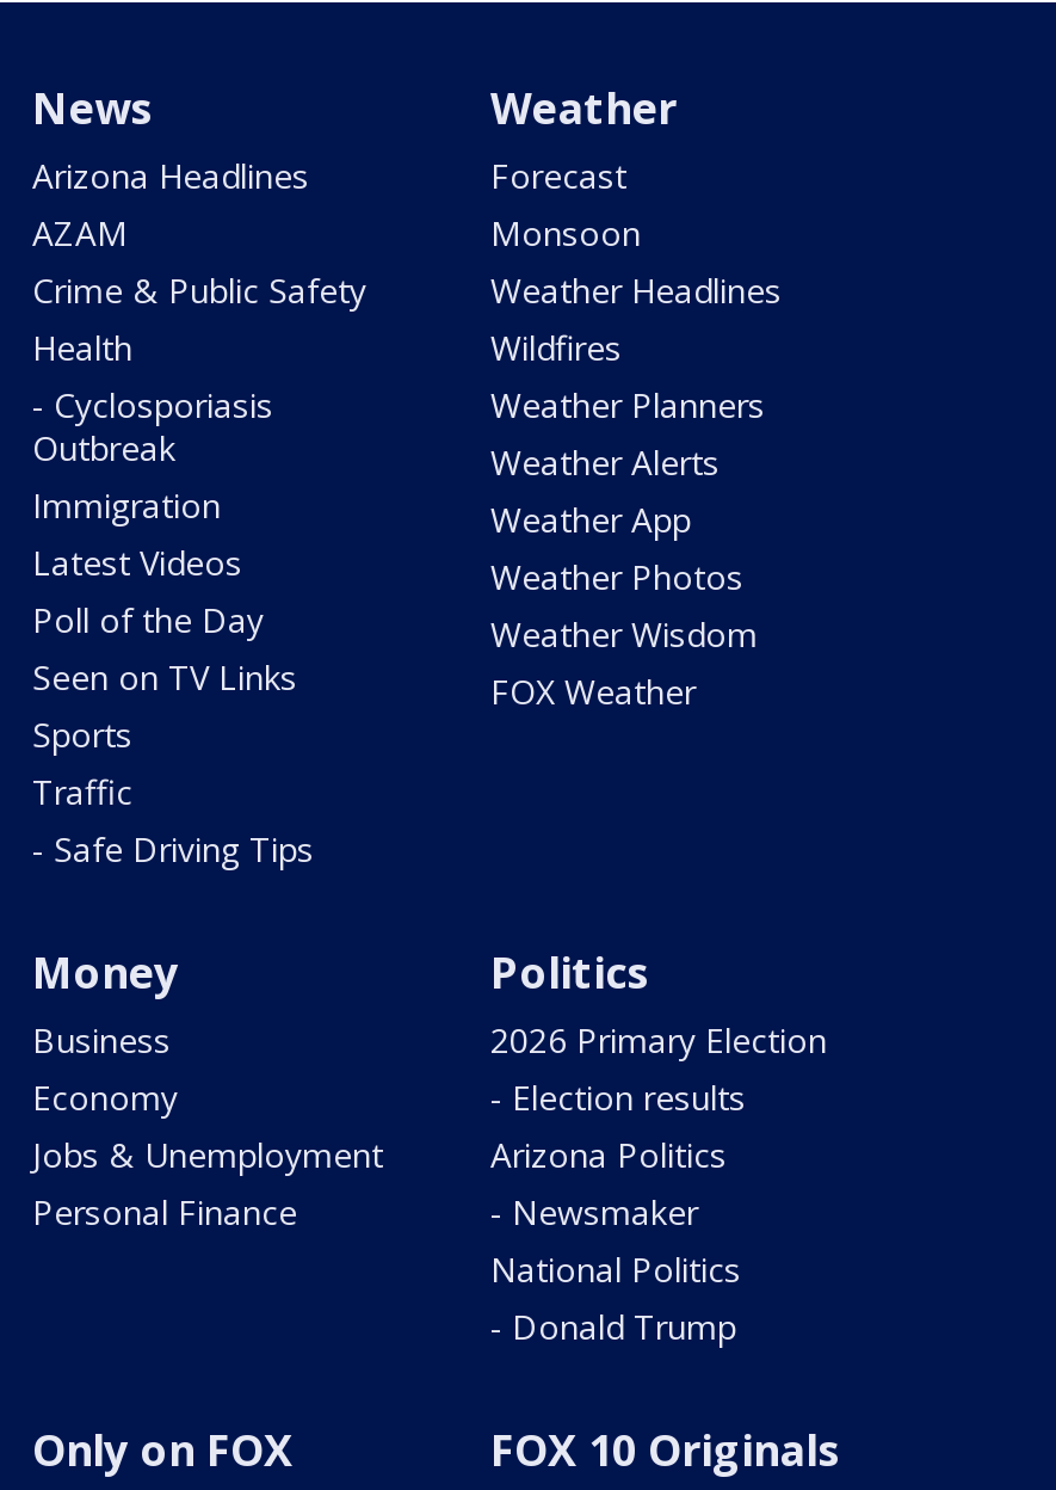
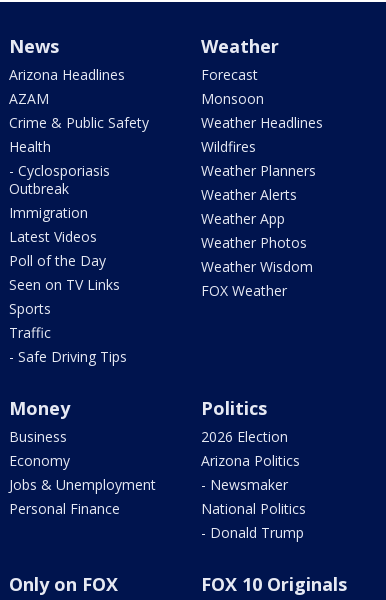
- 2026 Primary Election
- - Election results
+ 2026 Election
